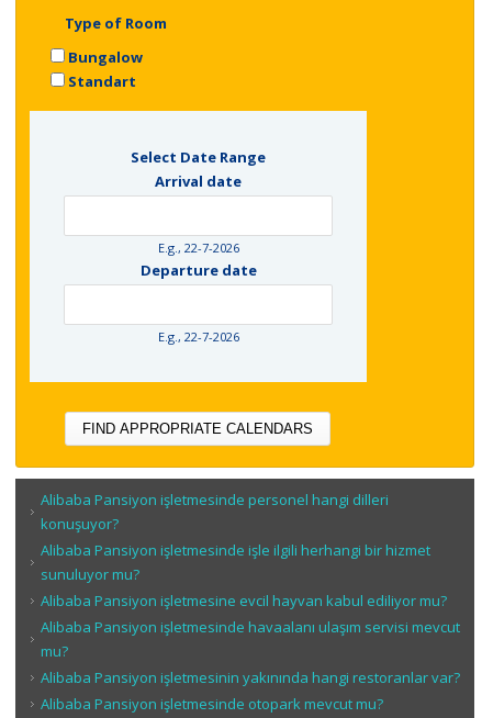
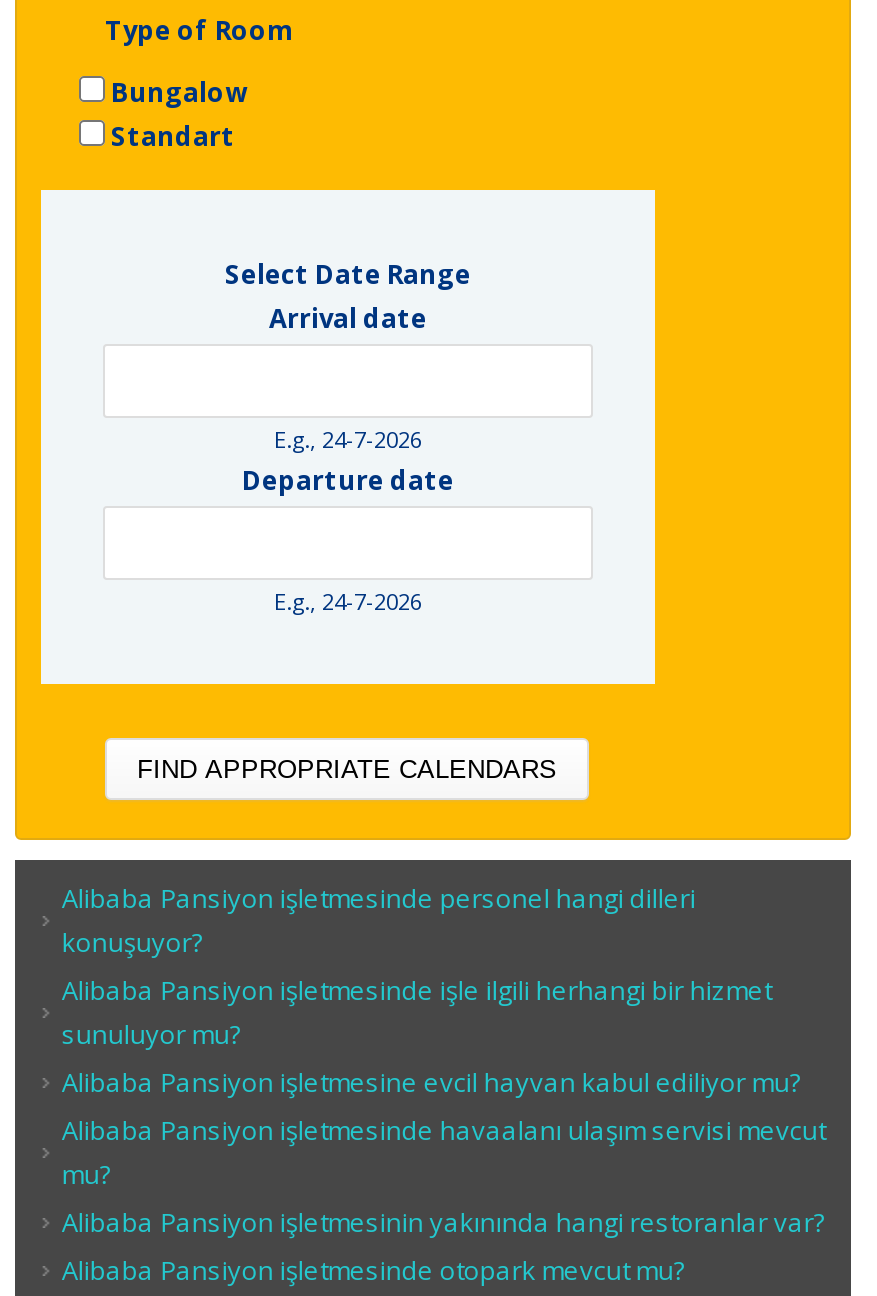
- E.g., 22-7-2026
+ E.g., 24-7-2026

- E.g., 22-7-2026
+ E.g., 24-7-2026
